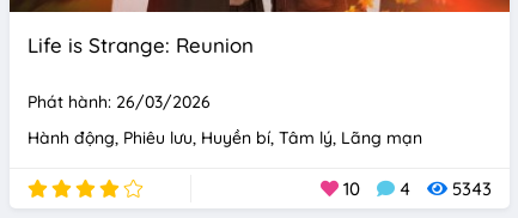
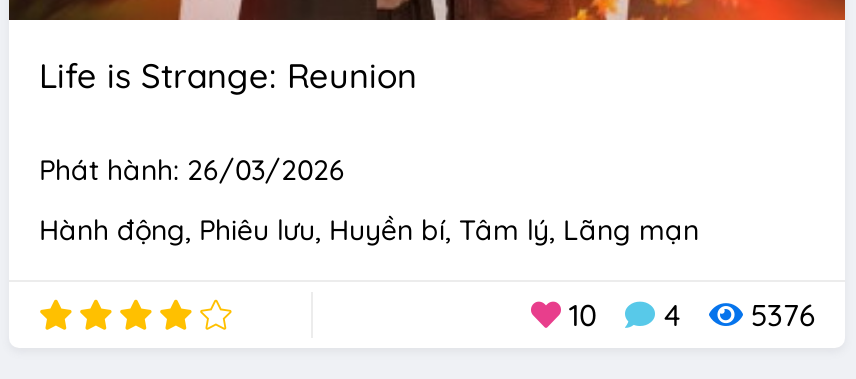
- 10 4 5343
+ 10 4 5376
